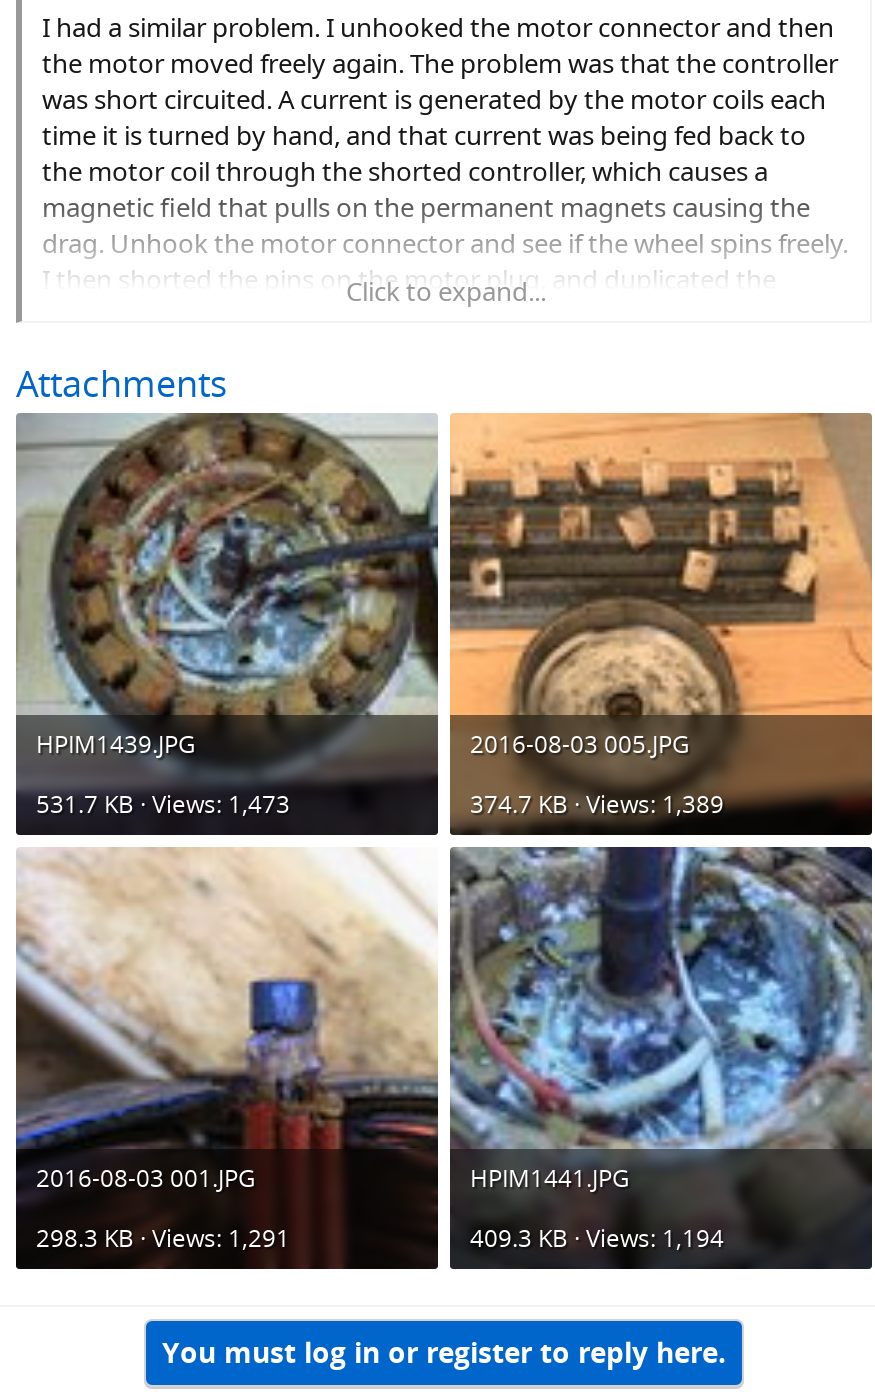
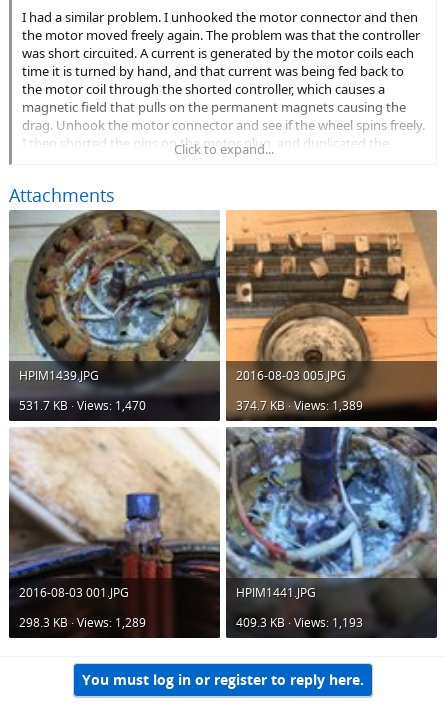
- 531.7 KB · Views: 1,473
+ 531.7 KB · Views: 1,470

- 298.3 KB · Views: 1,291
+ 298.3 KB · Views: 1,289

- 409.3 KB · Views: 1,194
+ 409.3 KB · Views: 1,193
